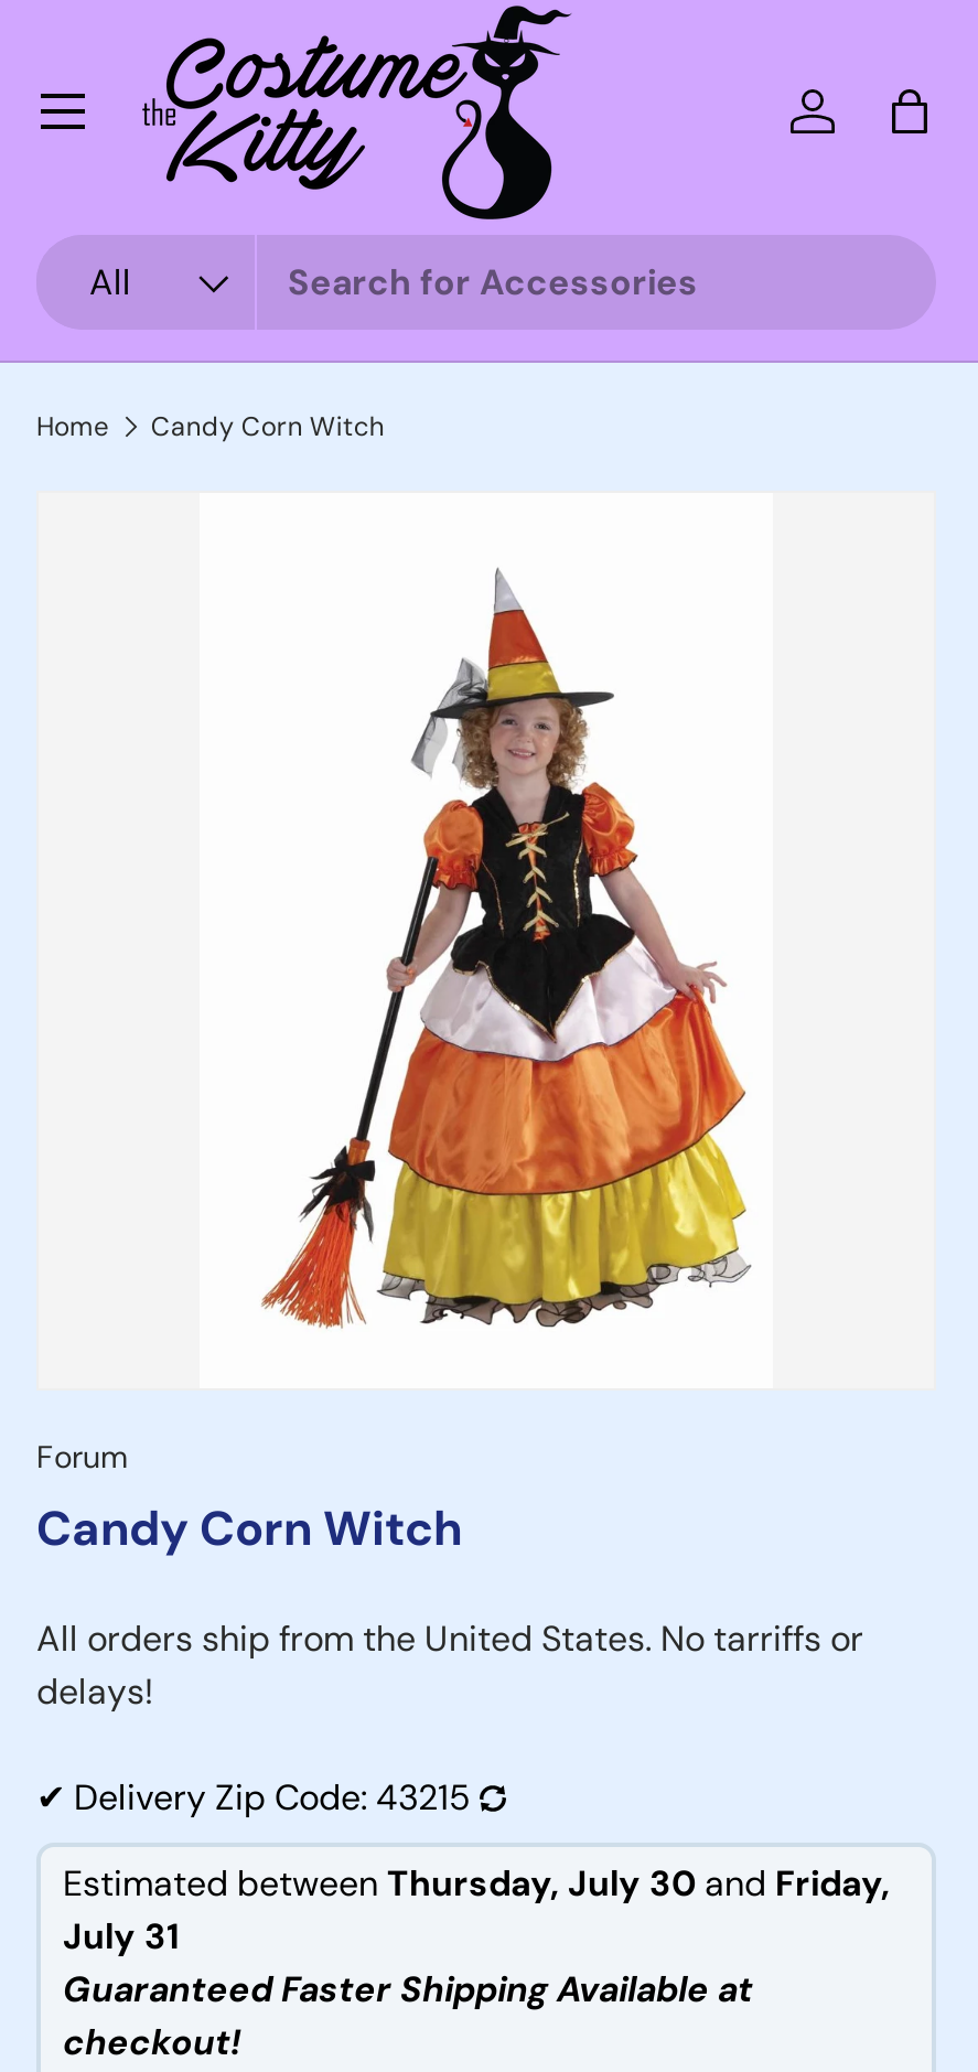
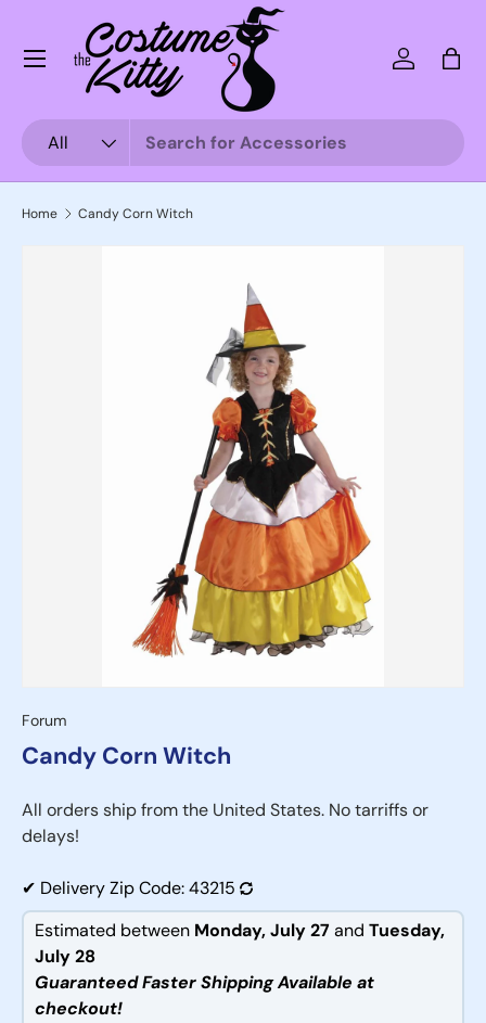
- Estimated between Thursday, July 30 and Friday,
+ Estimated between Monday, July 27 and Tuesday,

- July 31
+ July 28
